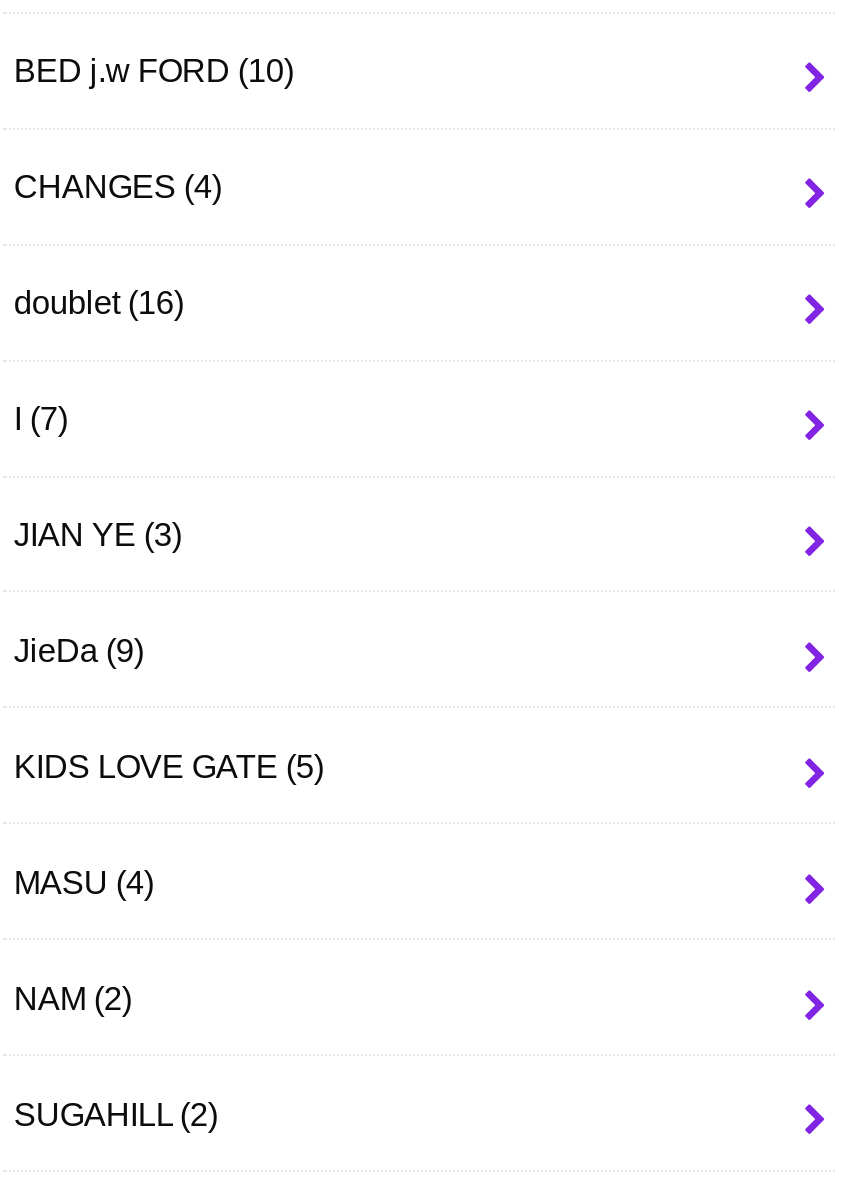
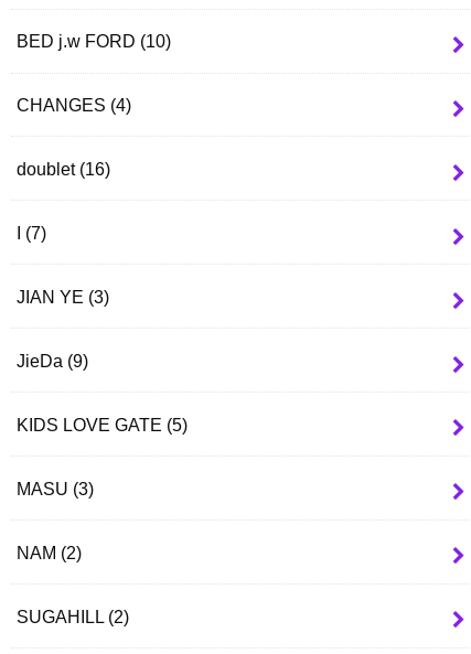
- MASU (4)
+ MASU (3)
